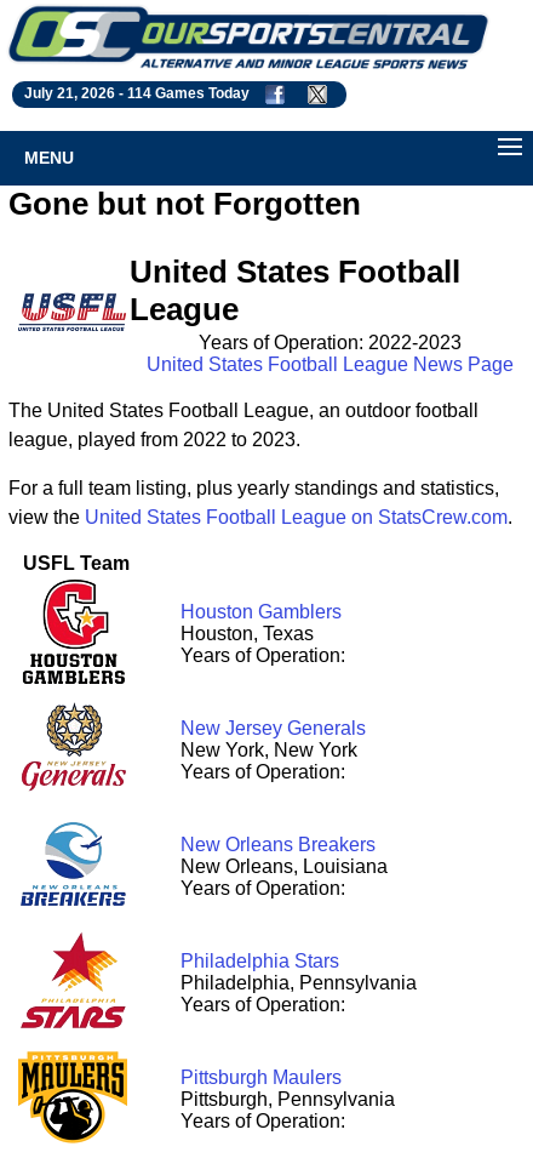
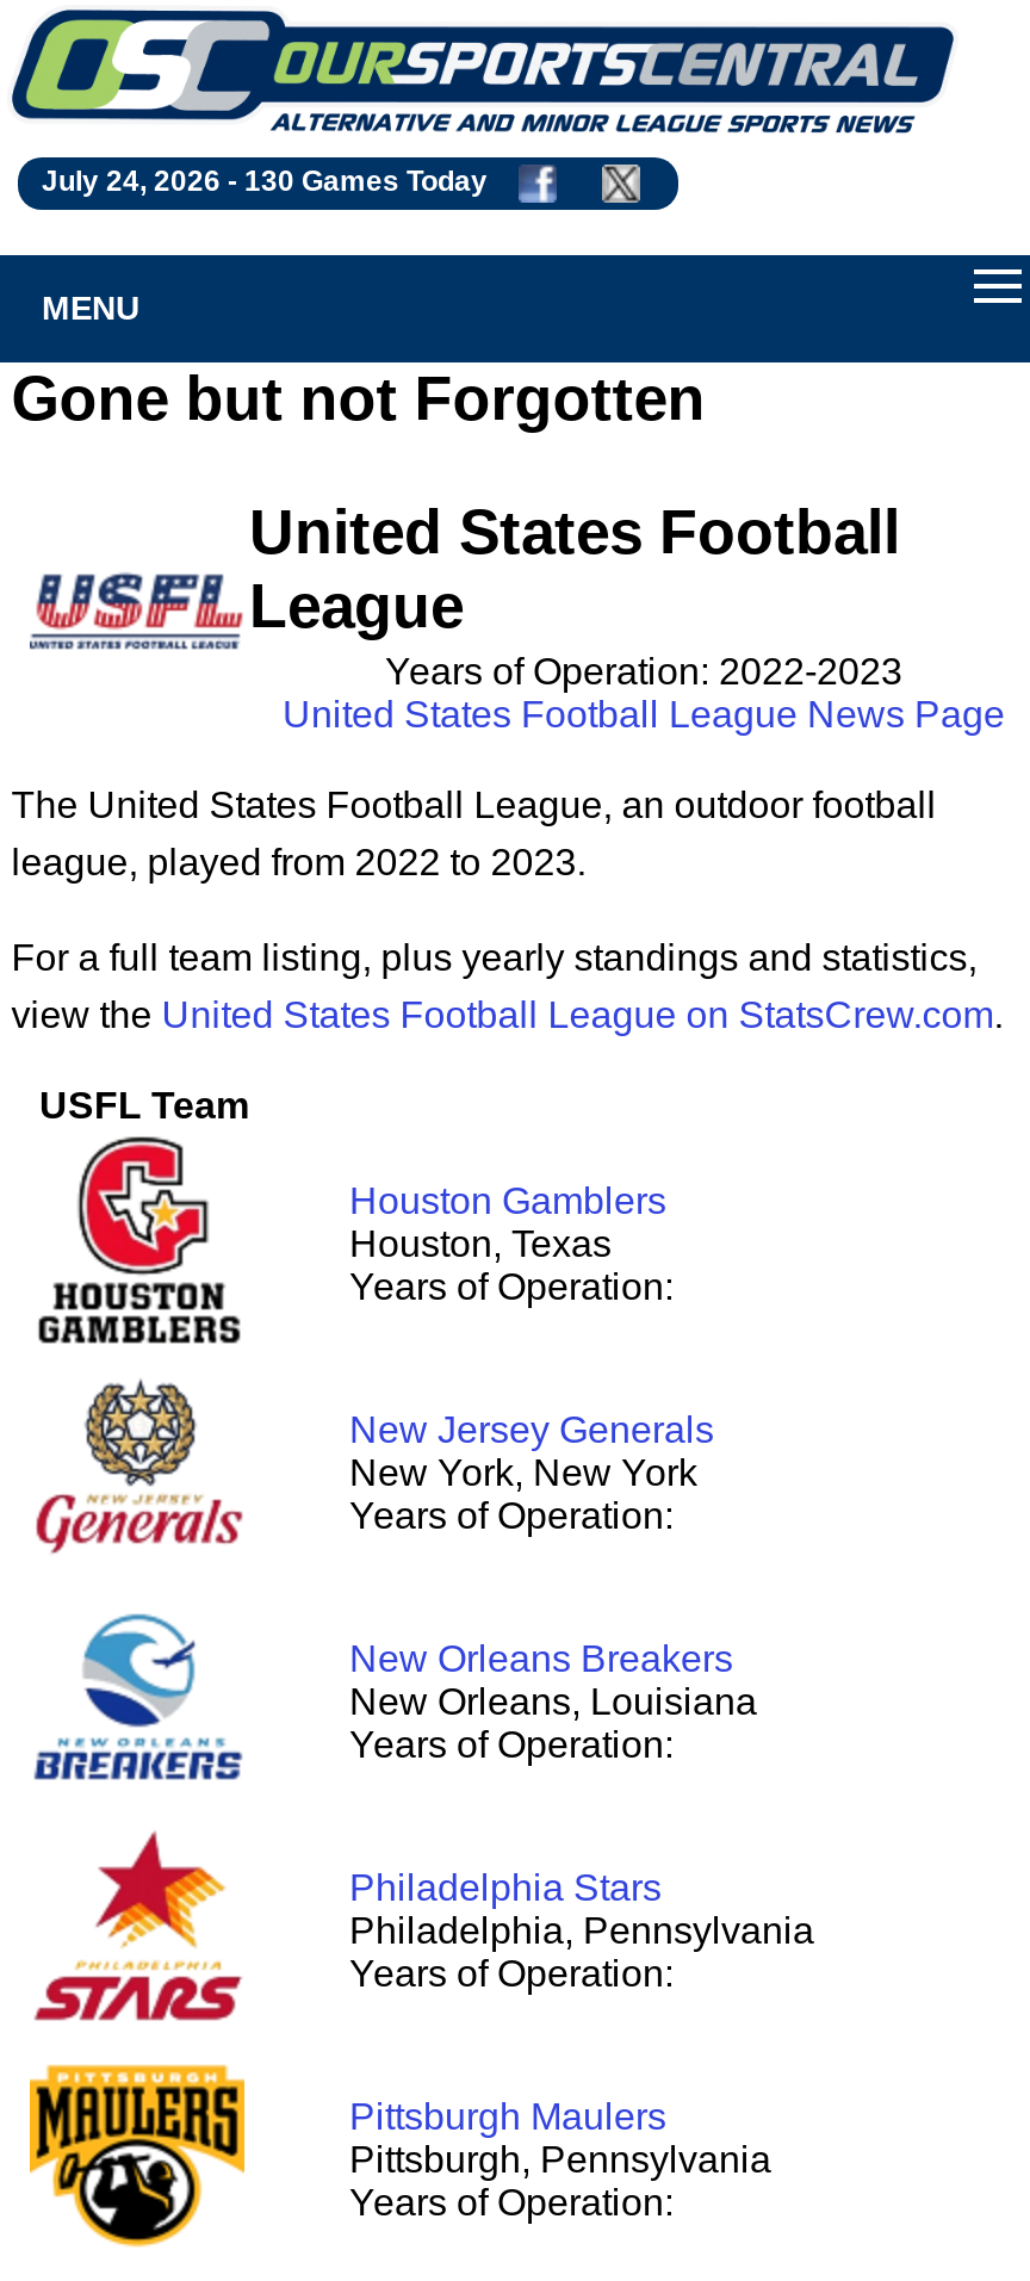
- July 21, 2026 - 114 Games Today
+ July 24, 2026 - 130 Games Today
